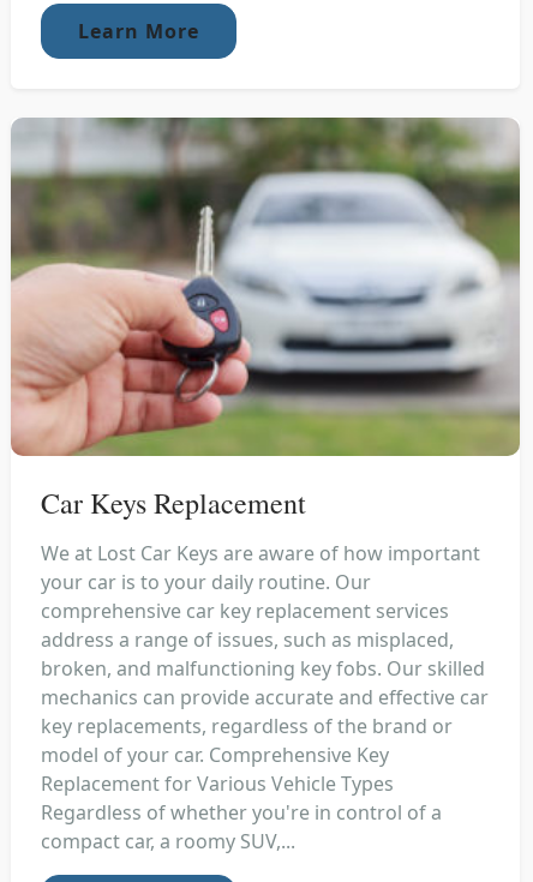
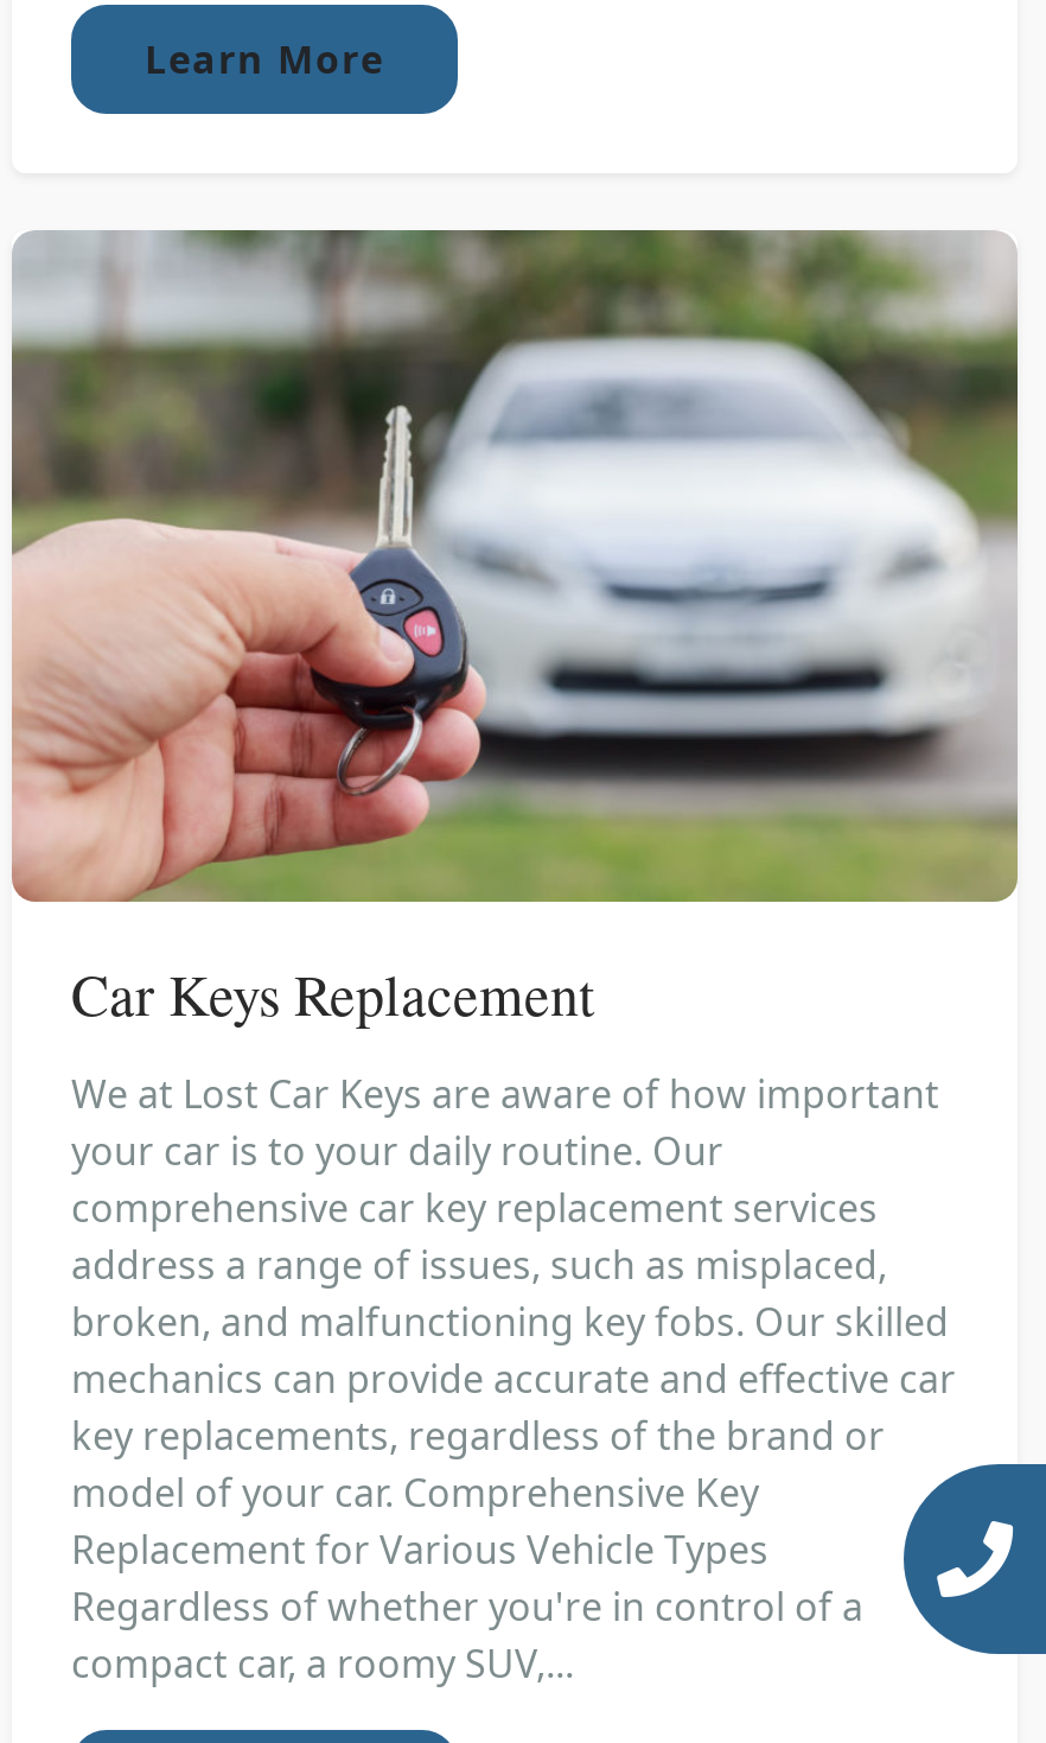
+ [image]
